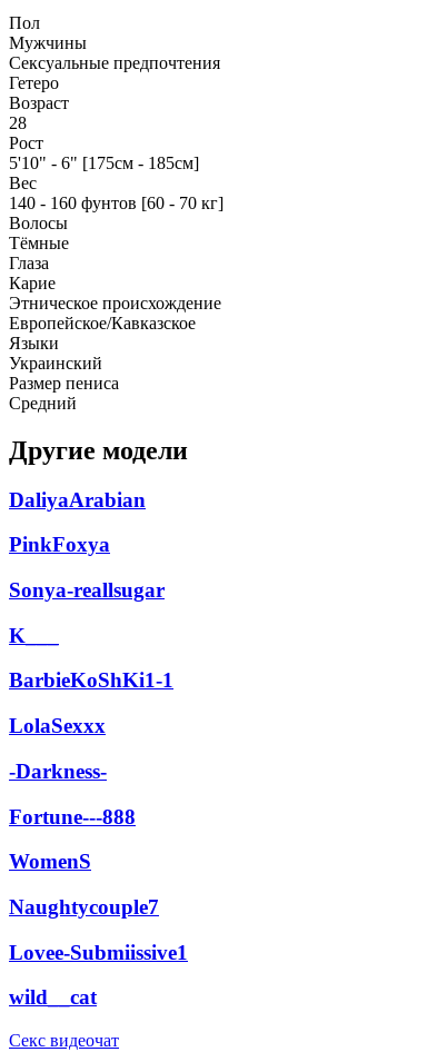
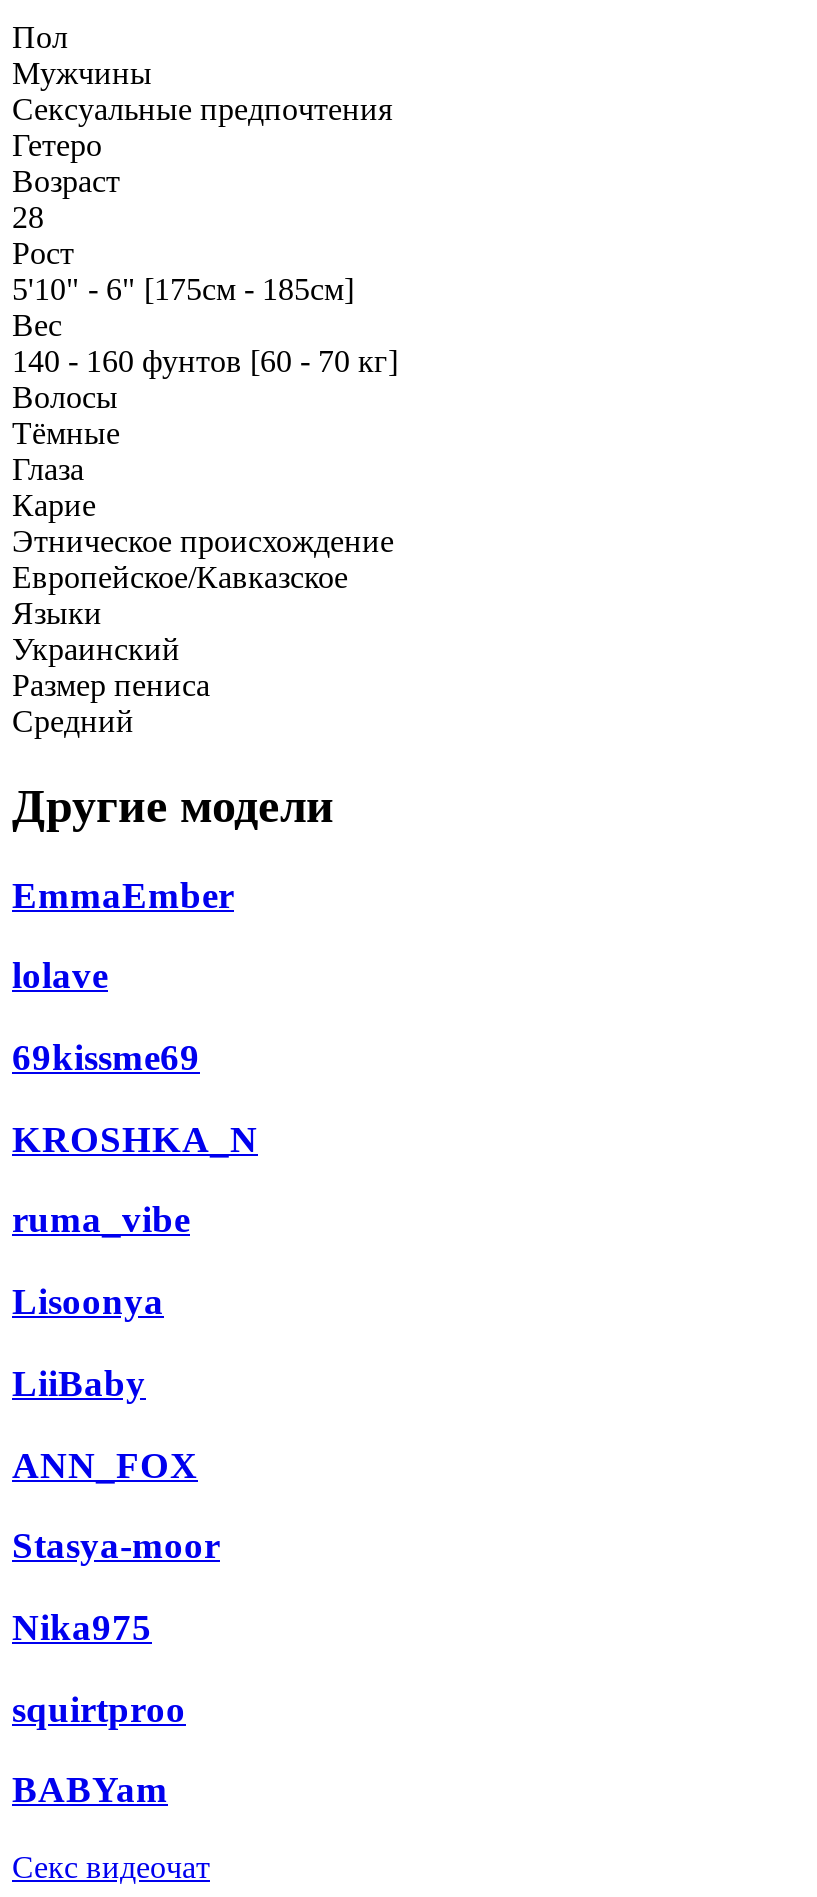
- DaliyaArabian
+ EmmaEmber

- PinkFoxya
+ lolave

- Sonya-reallsugar
+ 69kissme69

- K___
+ KROSHKA_N

- BarbieKoShKi1-1
+ ruma_vibe

- LolaSexxx
+ Lisoonya

- -Darkness-
+ LiiBaby

- Fortune---888
+ ANN_FOX

- WomenS
+ Stasya-moor

- Naughtycouple7
+ Nika975

- Lovee-Submiissive1
+ squirtproo

- wild__cat
+ BABYam
